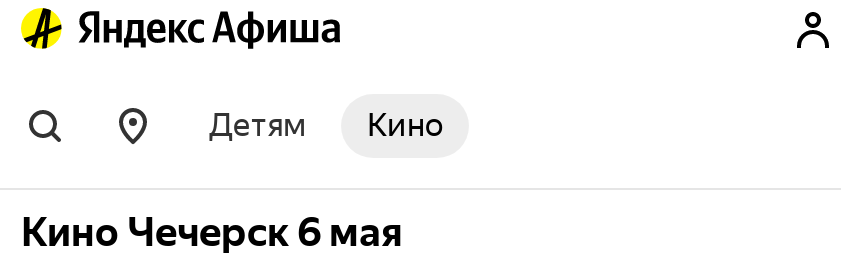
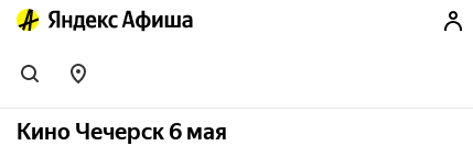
- Детям
- Кино
